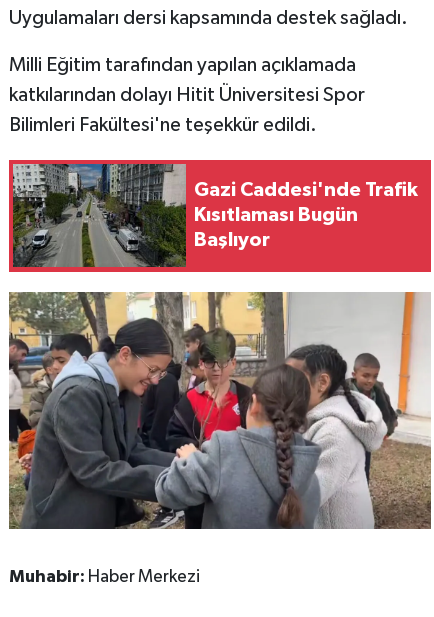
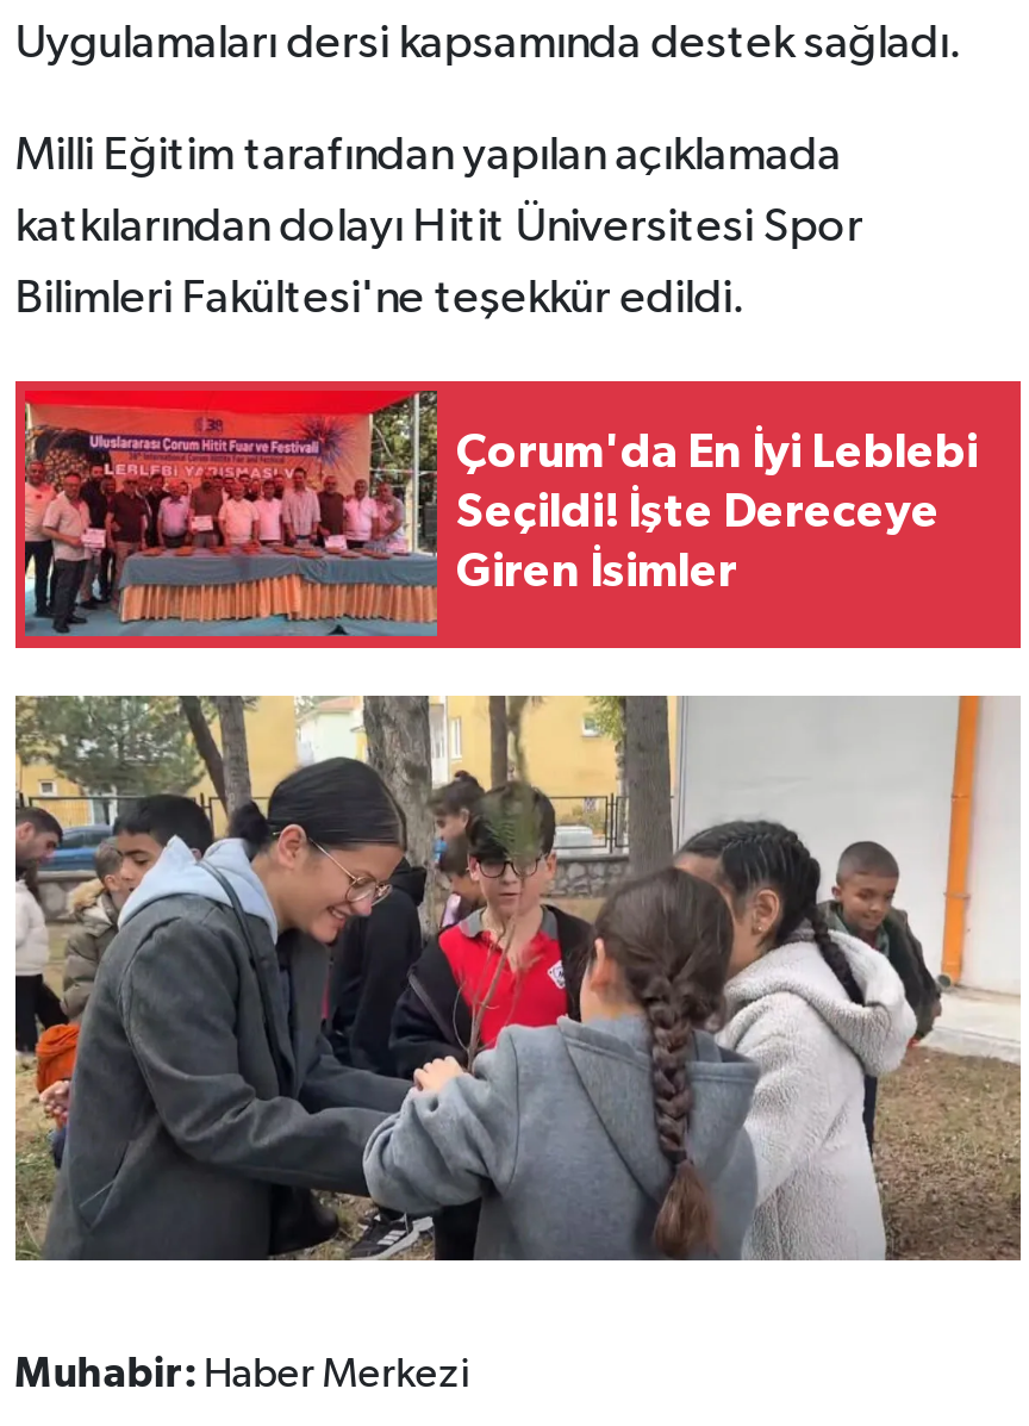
- [image]
- Gazi Caddesi'nde Trafik
- Kısıtlaması Bugün
- Başlıyor
+ [image]
+ Çorum'da En İyi Leblebi
+ Seçildi! İşte Dereceye
+ Giren İsimler
